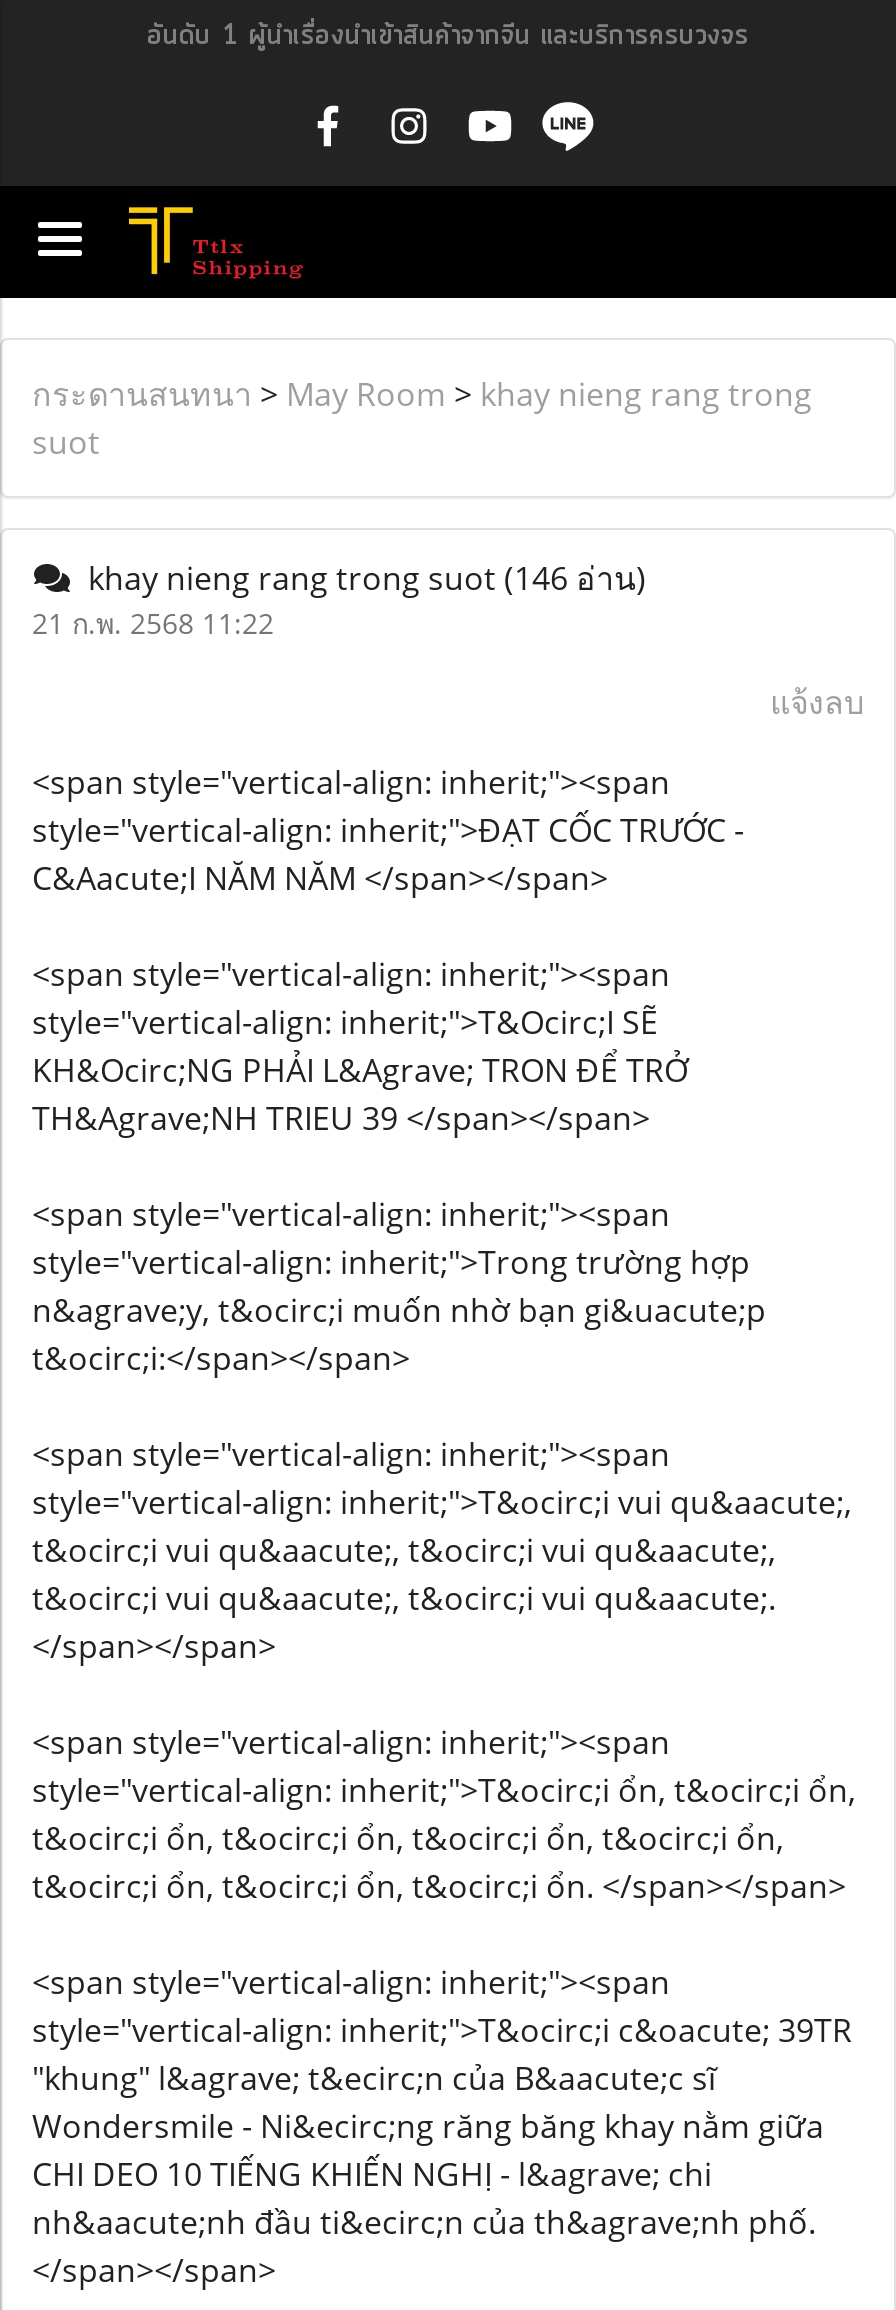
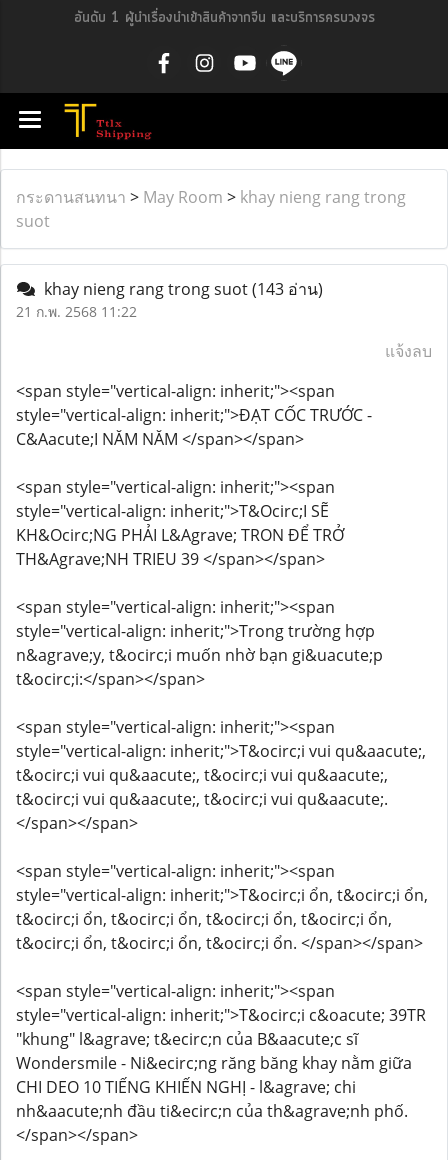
- khay nieng rang trong suot (146 อ่าน)
+ khay nieng rang trong suot (143 อ่าน)
